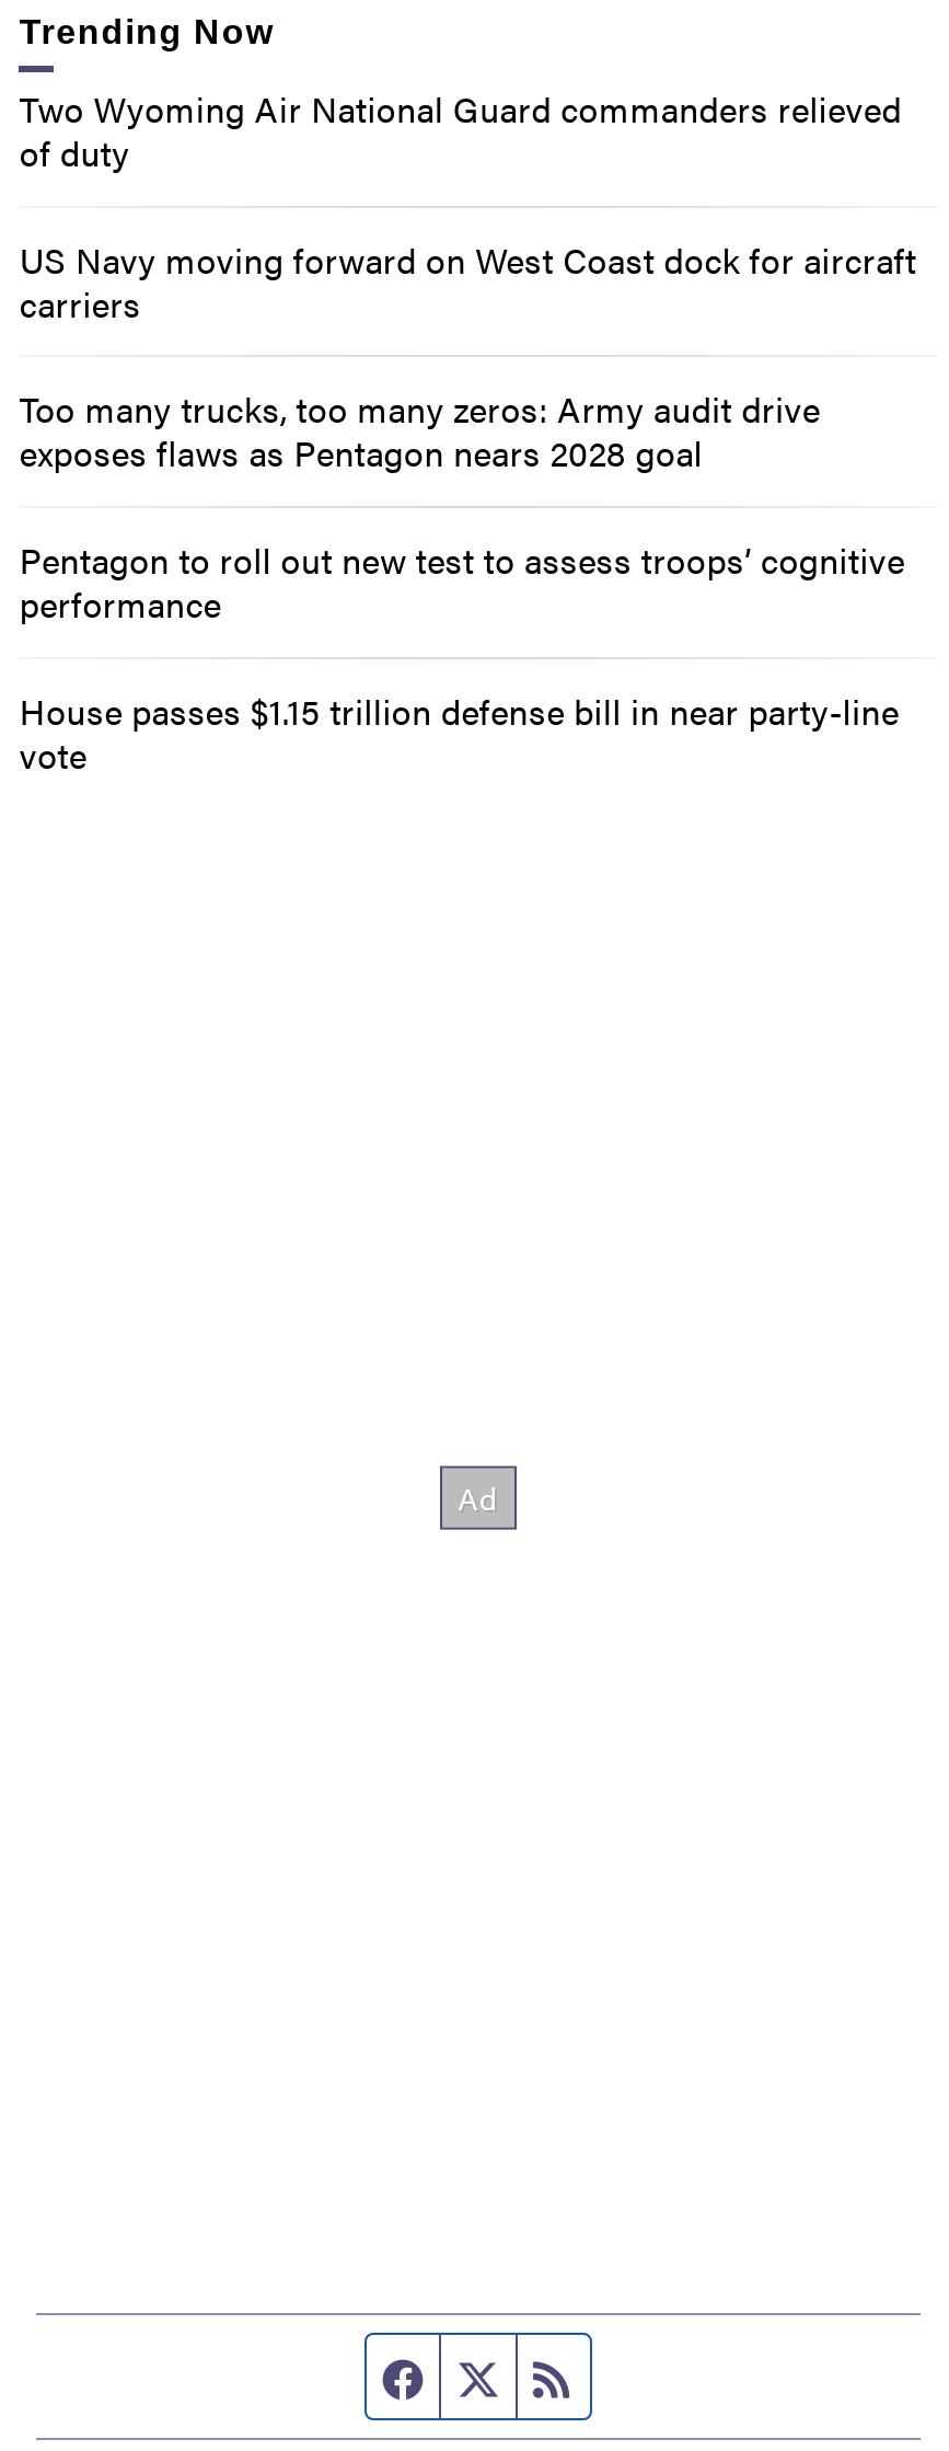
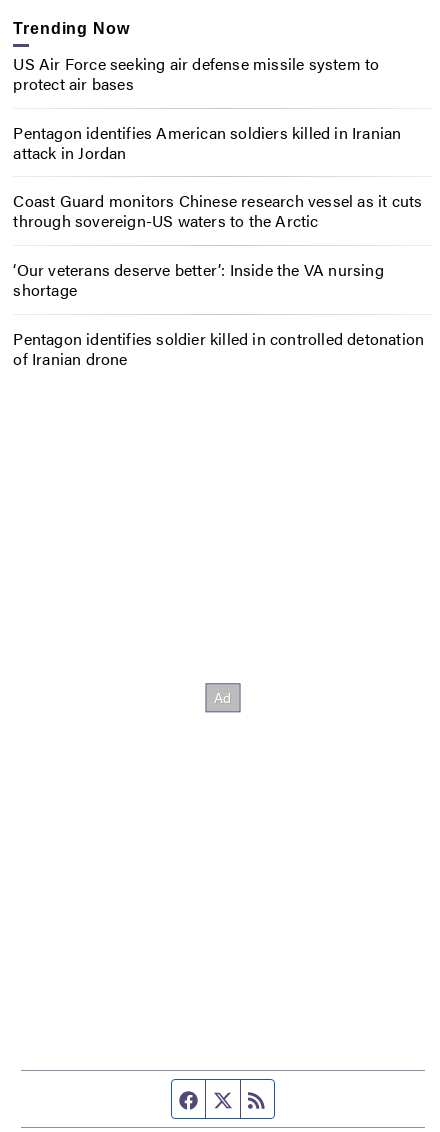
- Two Wyoming Air National Guard commanders relieved
- of duty
+ US Air Force seeking air defense missile system to
+ protect air bases

- US Navy moving forward on West Coast dock for aircraft
- carriers
+ Pentagon identifies American soldiers killed in Iranian
+ attack in Jordan

- Too many trucks, too many zeros: Army audit drive
- exposes flaws as Pentagon nears 2028 goal
+ Coast Guard monitors Chinese research vessel as it cuts
+ through sovereign-US waters to the Arctic

- Pentagon to roll out new test to assess troops’ cognitive
- performance
+ ‘Our veterans deserve better’: Inside the VA nursing
+ shortage

- House passes $1.15 trillion defense bill in near party-line
- vote
+ Pentagon identifies soldier killed in controlled detonation
+ of Iranian drone
